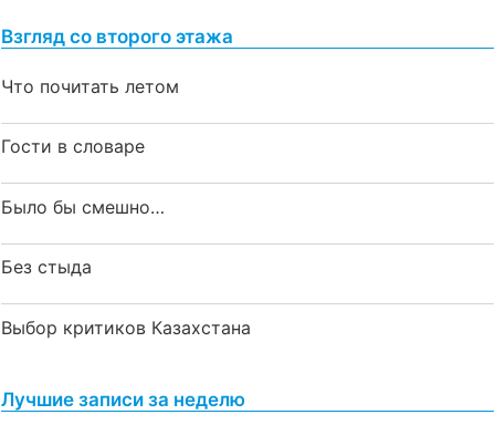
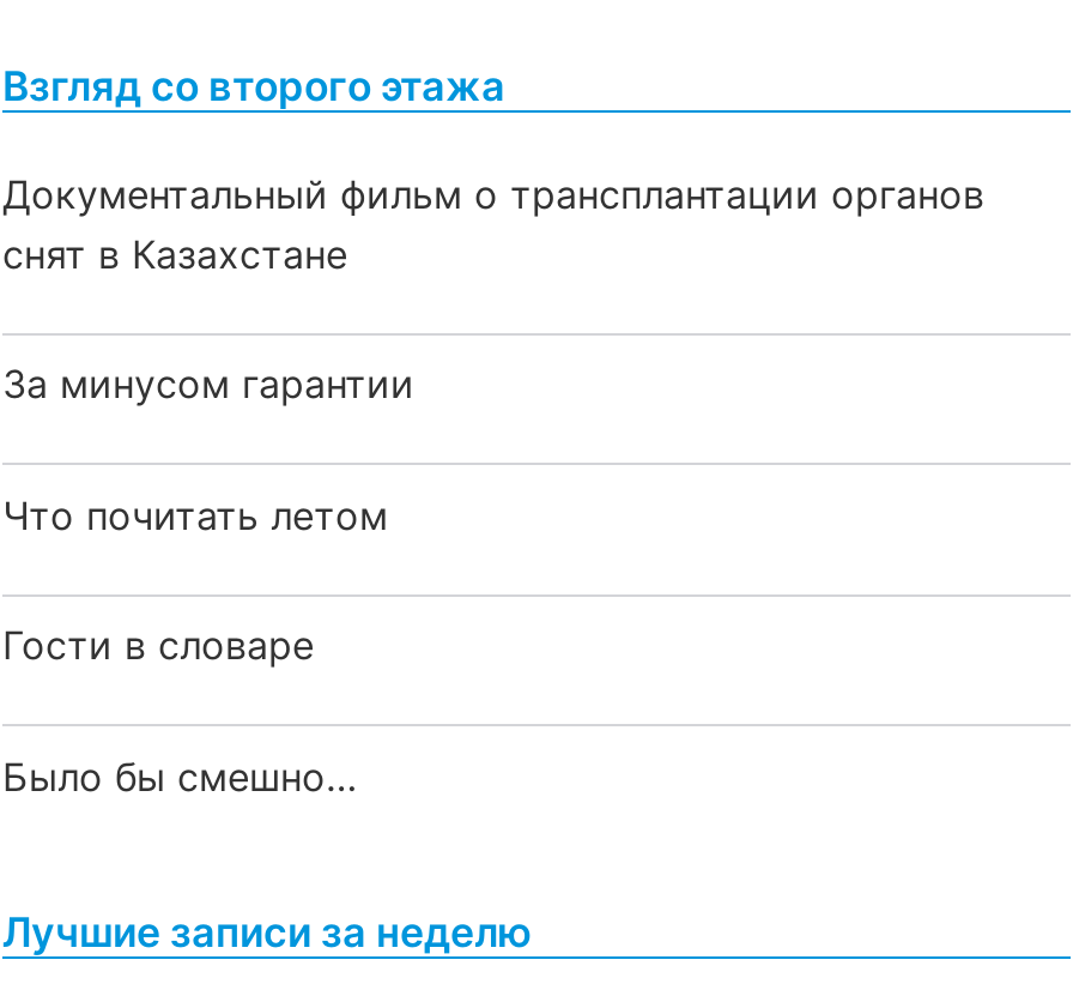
+ Документальный фильм о трансплантации органов
+ снят в Казахстане
+ За минусом гарантии

moved down: Что почитать летом | Гости в словаре | Было бы смешно…

- Без стыда
- Выбор критиков Казахстана
